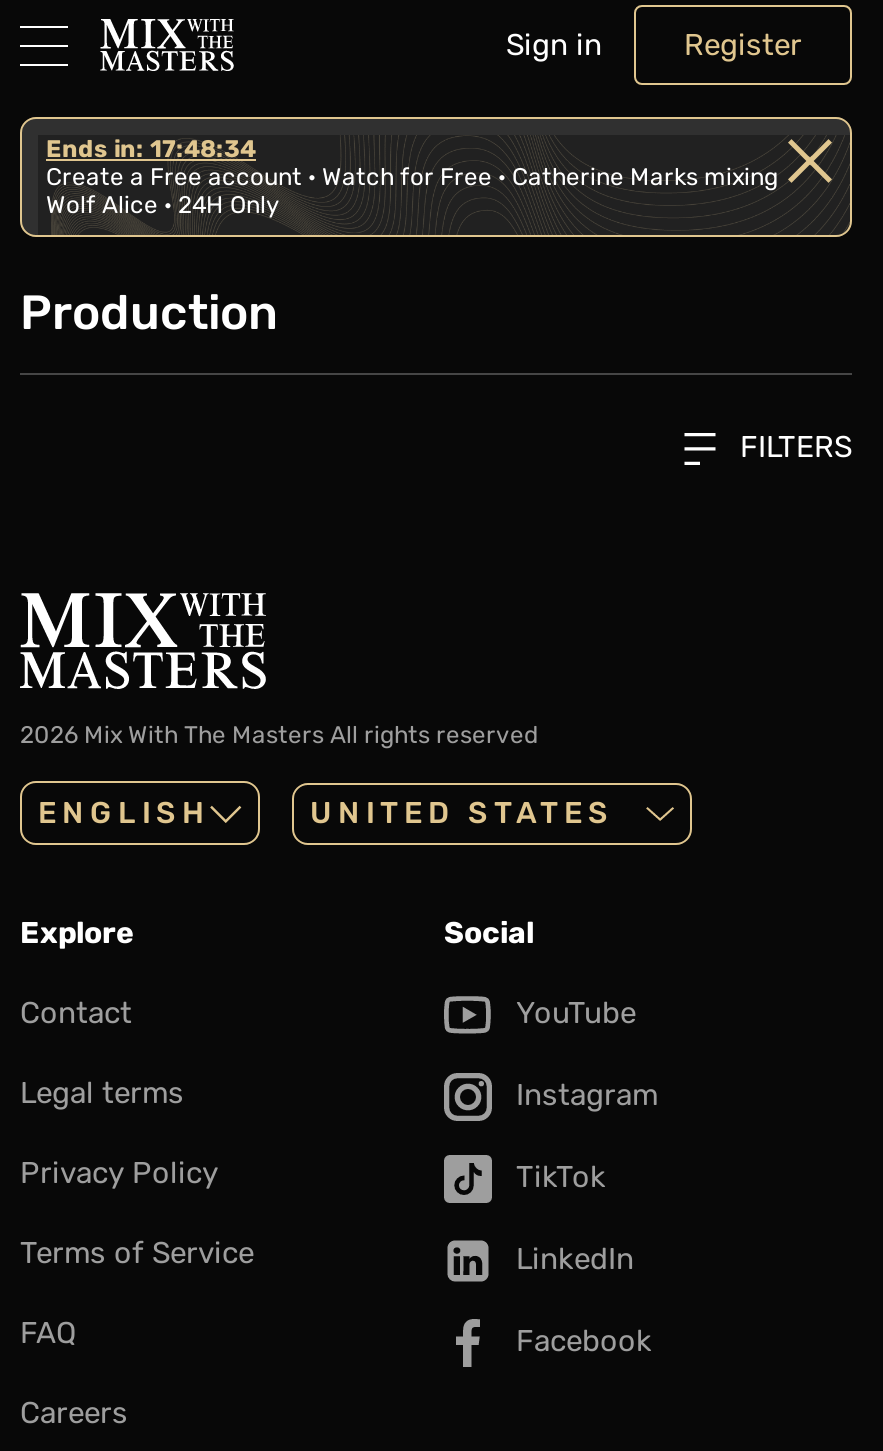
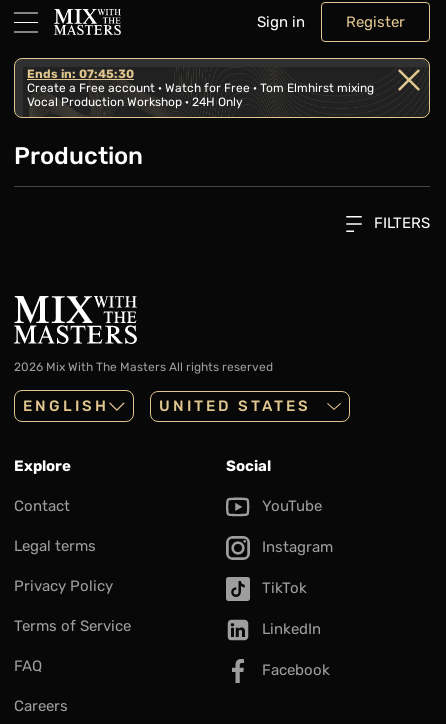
- Ends in: 17:48:34
- Create a Free account · Watch for Free · Catherine Marks mixing
- Wolf Alice · 24H Only
+ Ends in: 07:45:30
+ Create a Free account · Watch for Free · Tom Elmhirst mixing
+ Vocal Production Workshop · 24H Only
